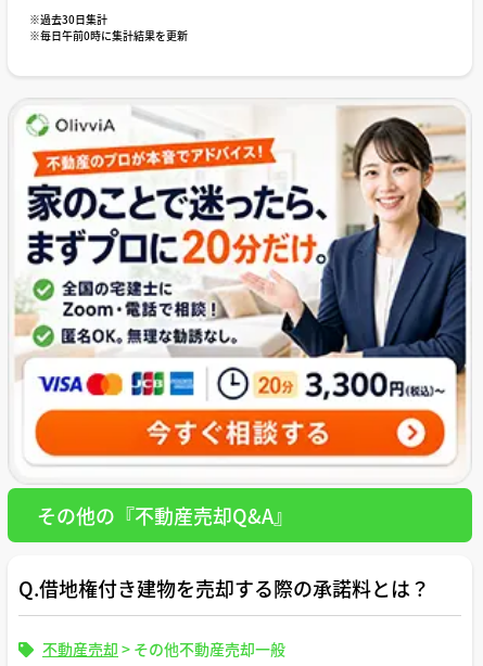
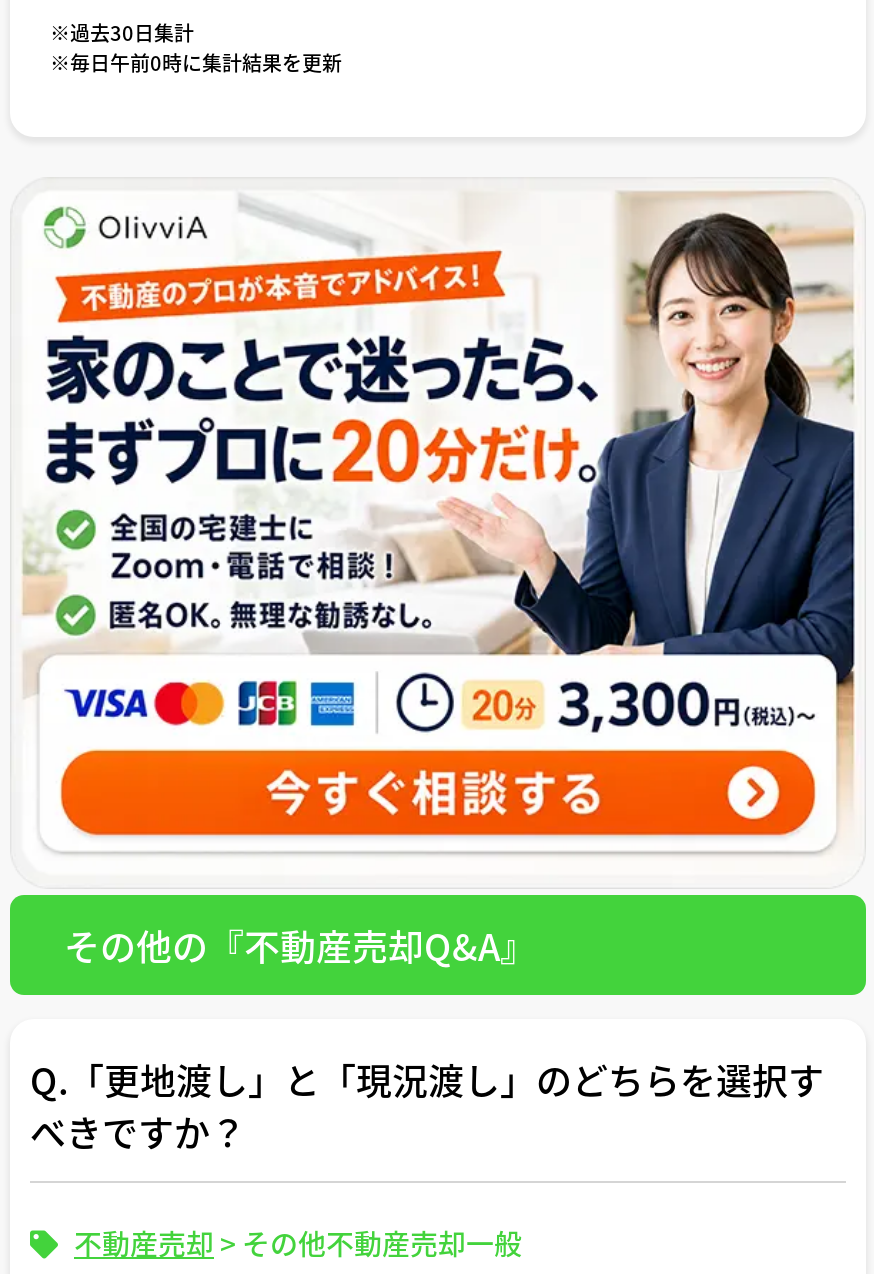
- Q.借地権付き建物を売却する際の承諾料とは？
+ Q.「更地渡し」と「現況渡し」のどちらを選択す
+ べきですか？
